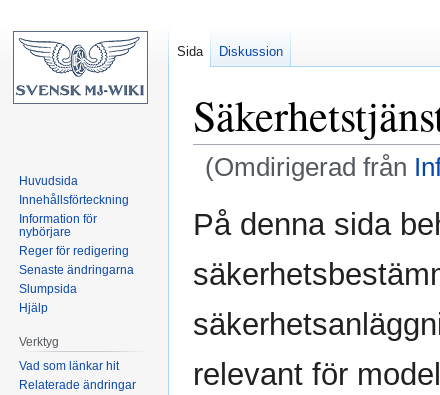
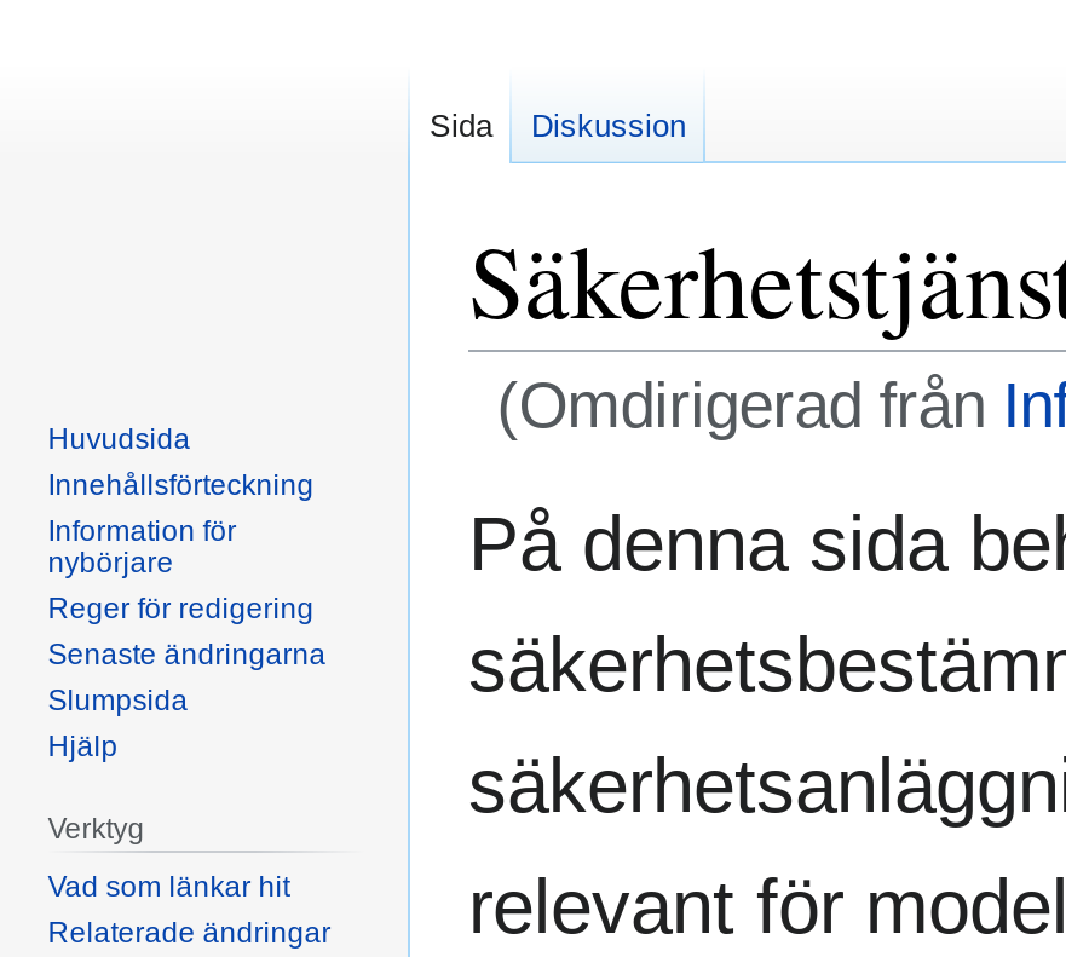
- [image]
